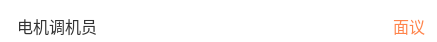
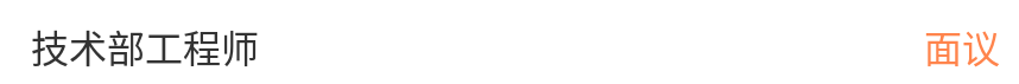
- 电机调机员
+ 技术部工程师
